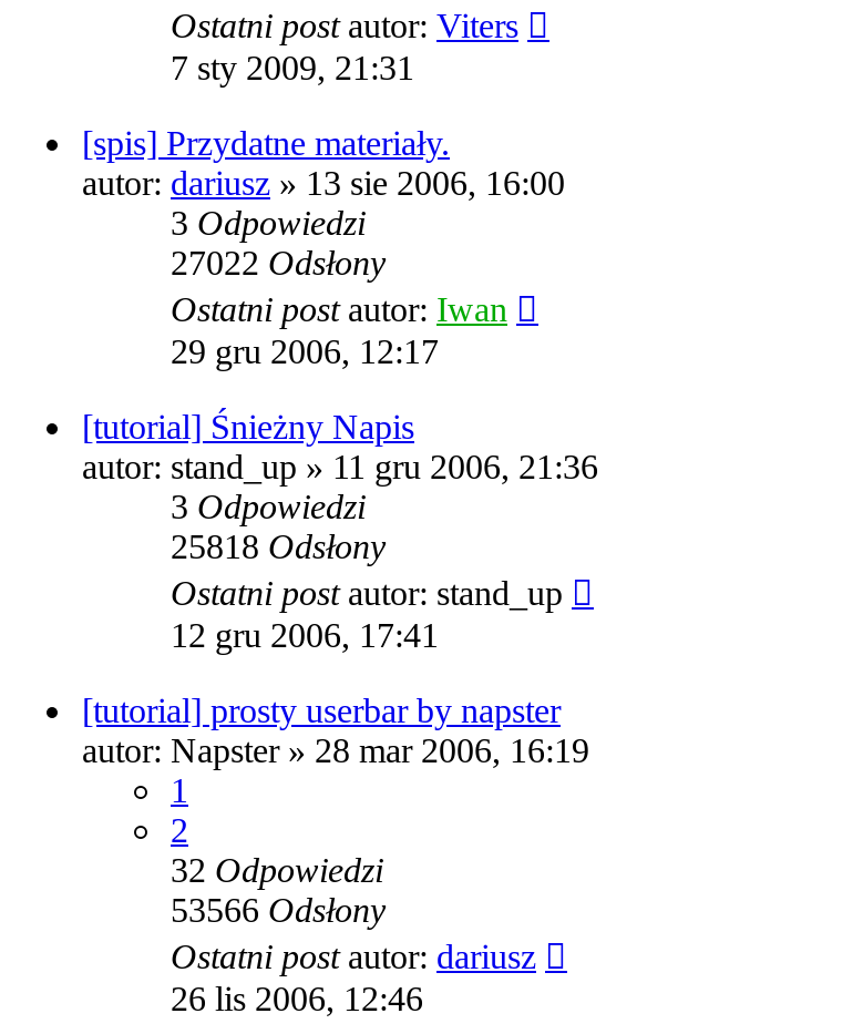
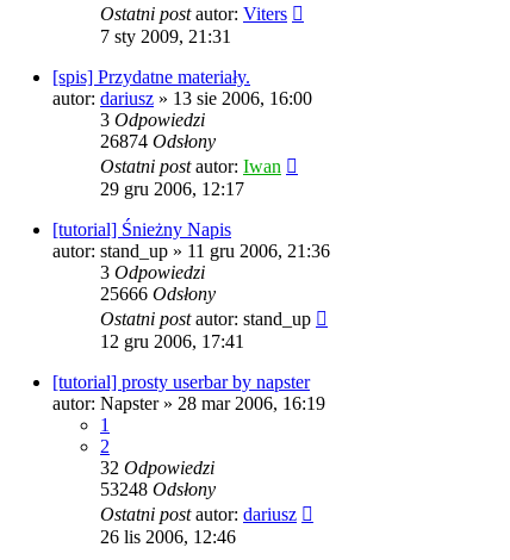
- 27022 Odsłony
+ 26874 Odsłony

- 25818 Odsłony
+ 25666 Odsłony

- 53566Odsłony
+ 53248Odsłony
